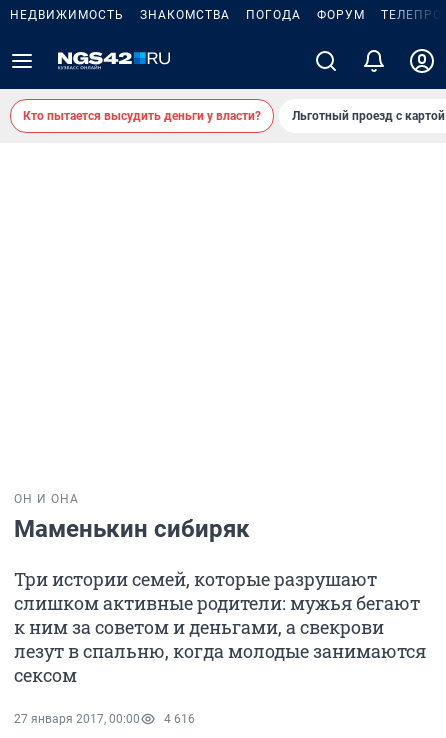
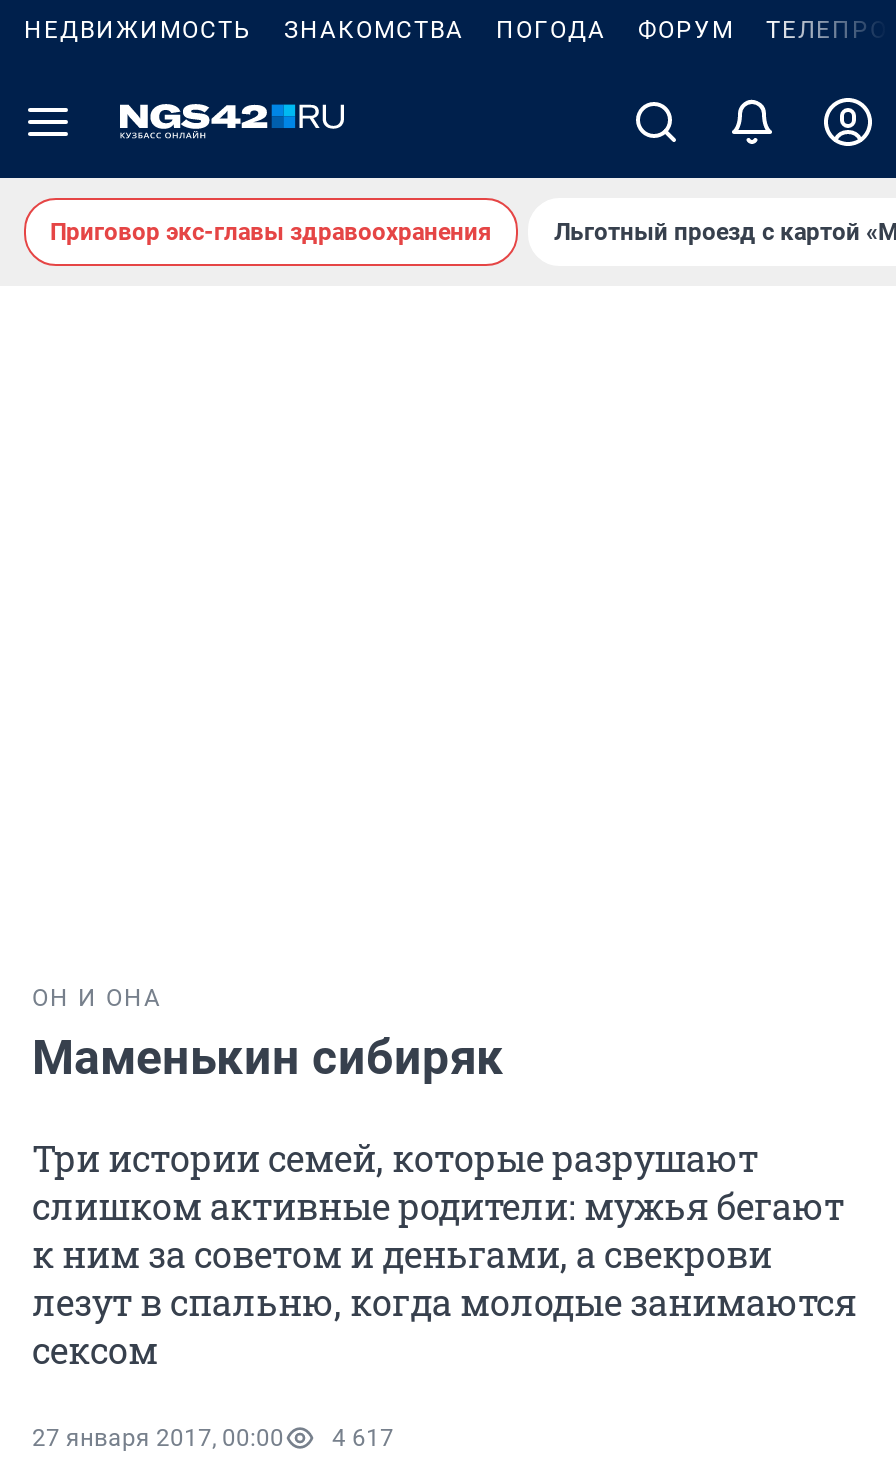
- Кто пытается высудить деньги у власти?
+ Приговор экс-главы здравоохранения

- 27 января 2017, 00:00 4 616
+ 27 января 2017, 00:00 4 617
